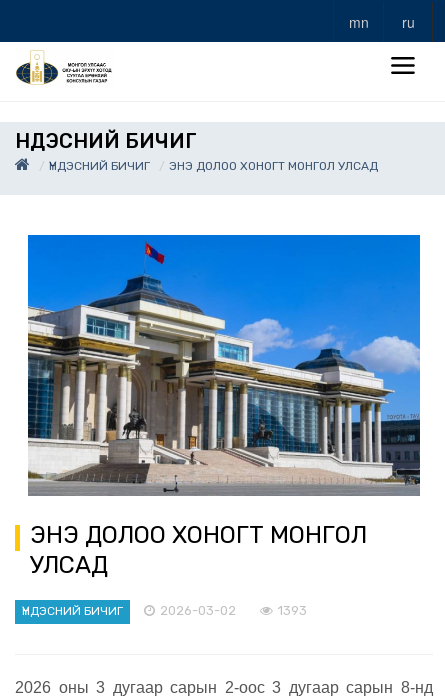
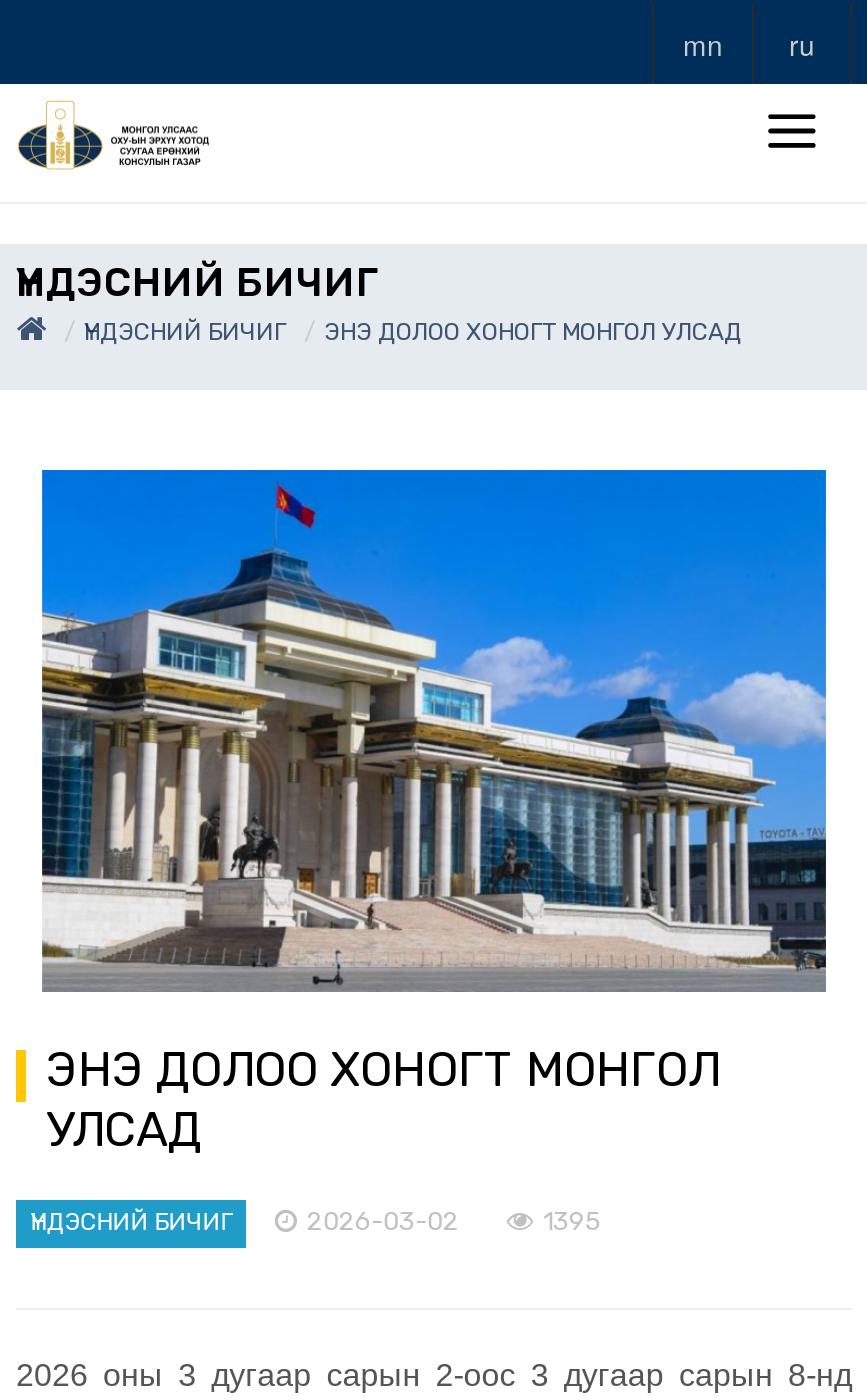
- 1393
+ 1395
